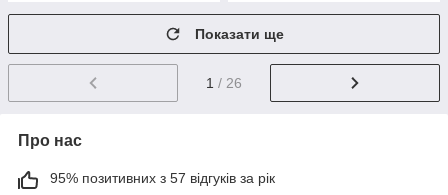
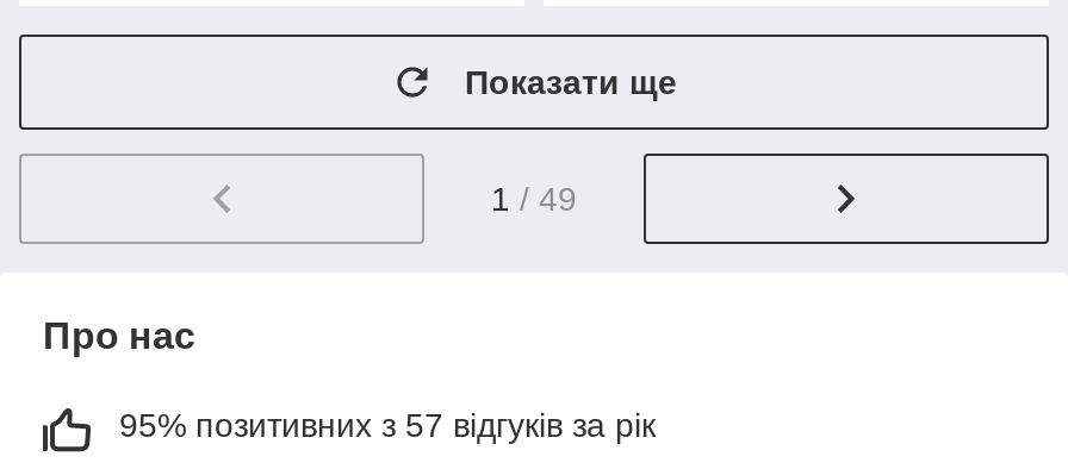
- 1 / 26
+ 1 / 49
